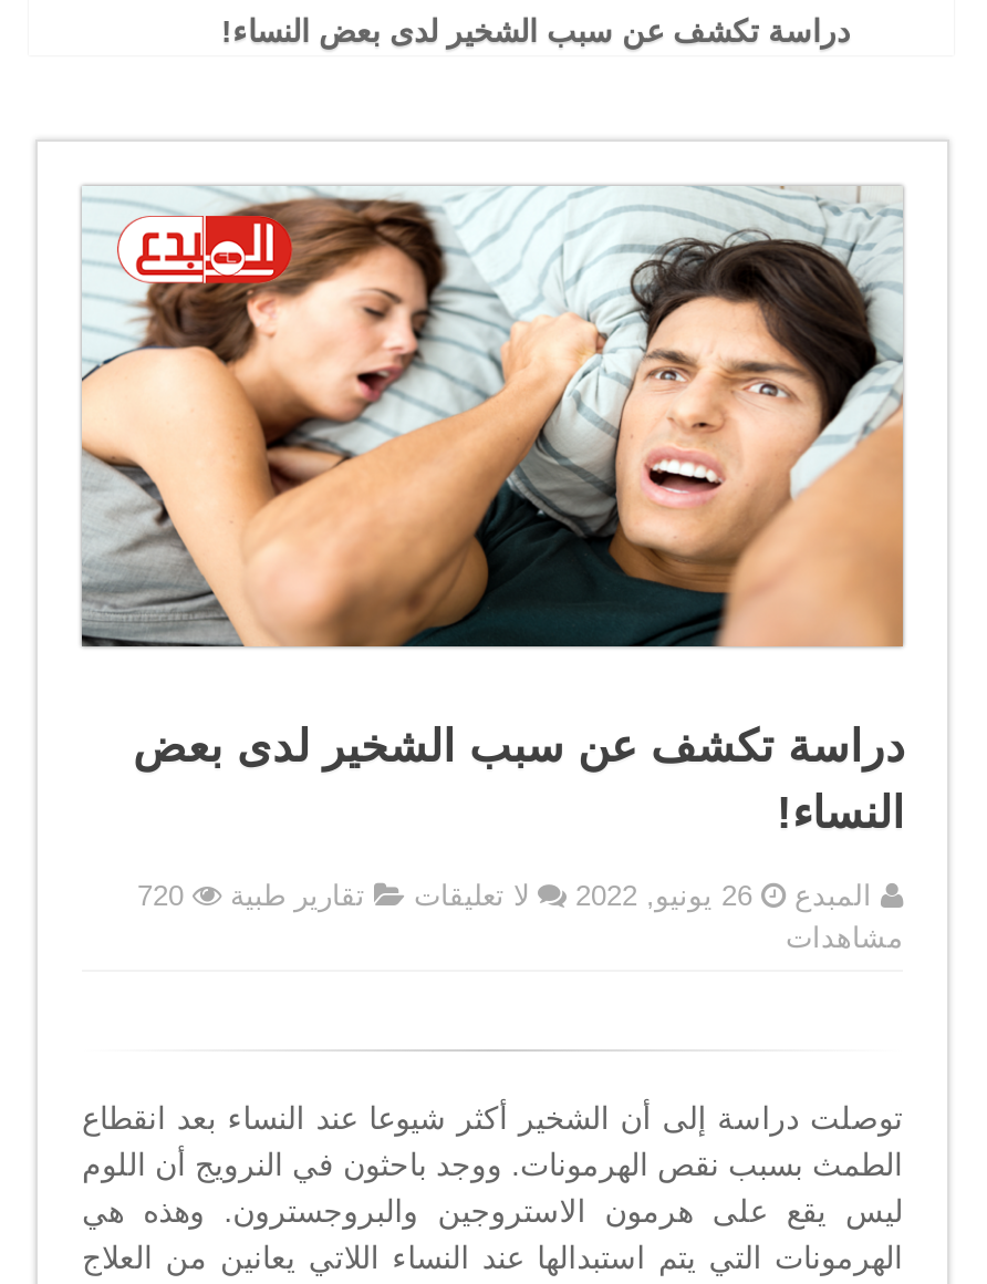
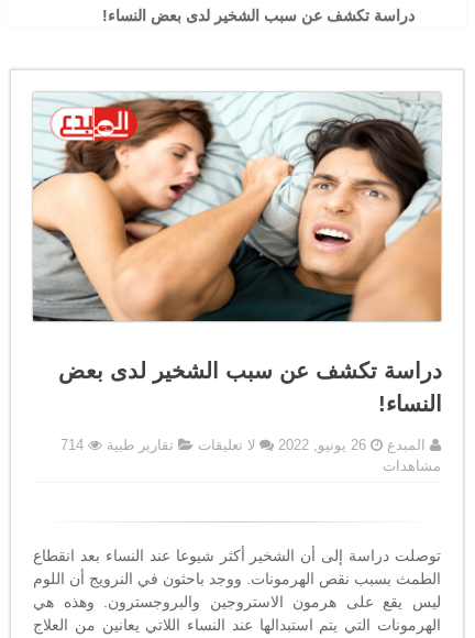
- لا تعليقات تقارير طبية 720
+ لا تعليقات تقارير طبية 714
